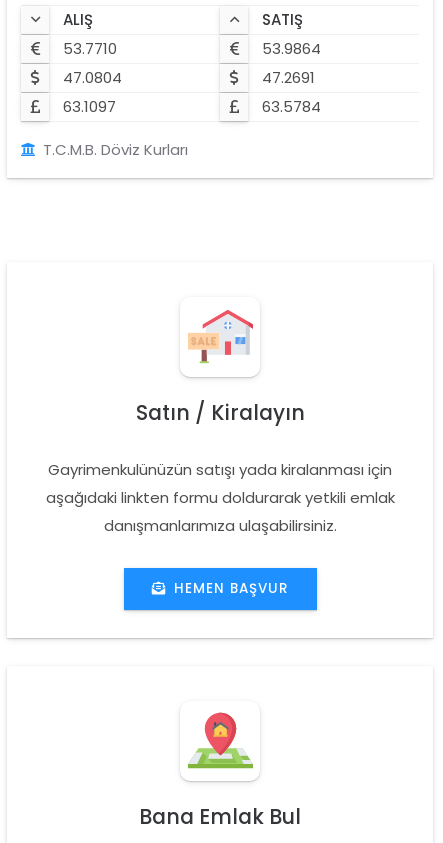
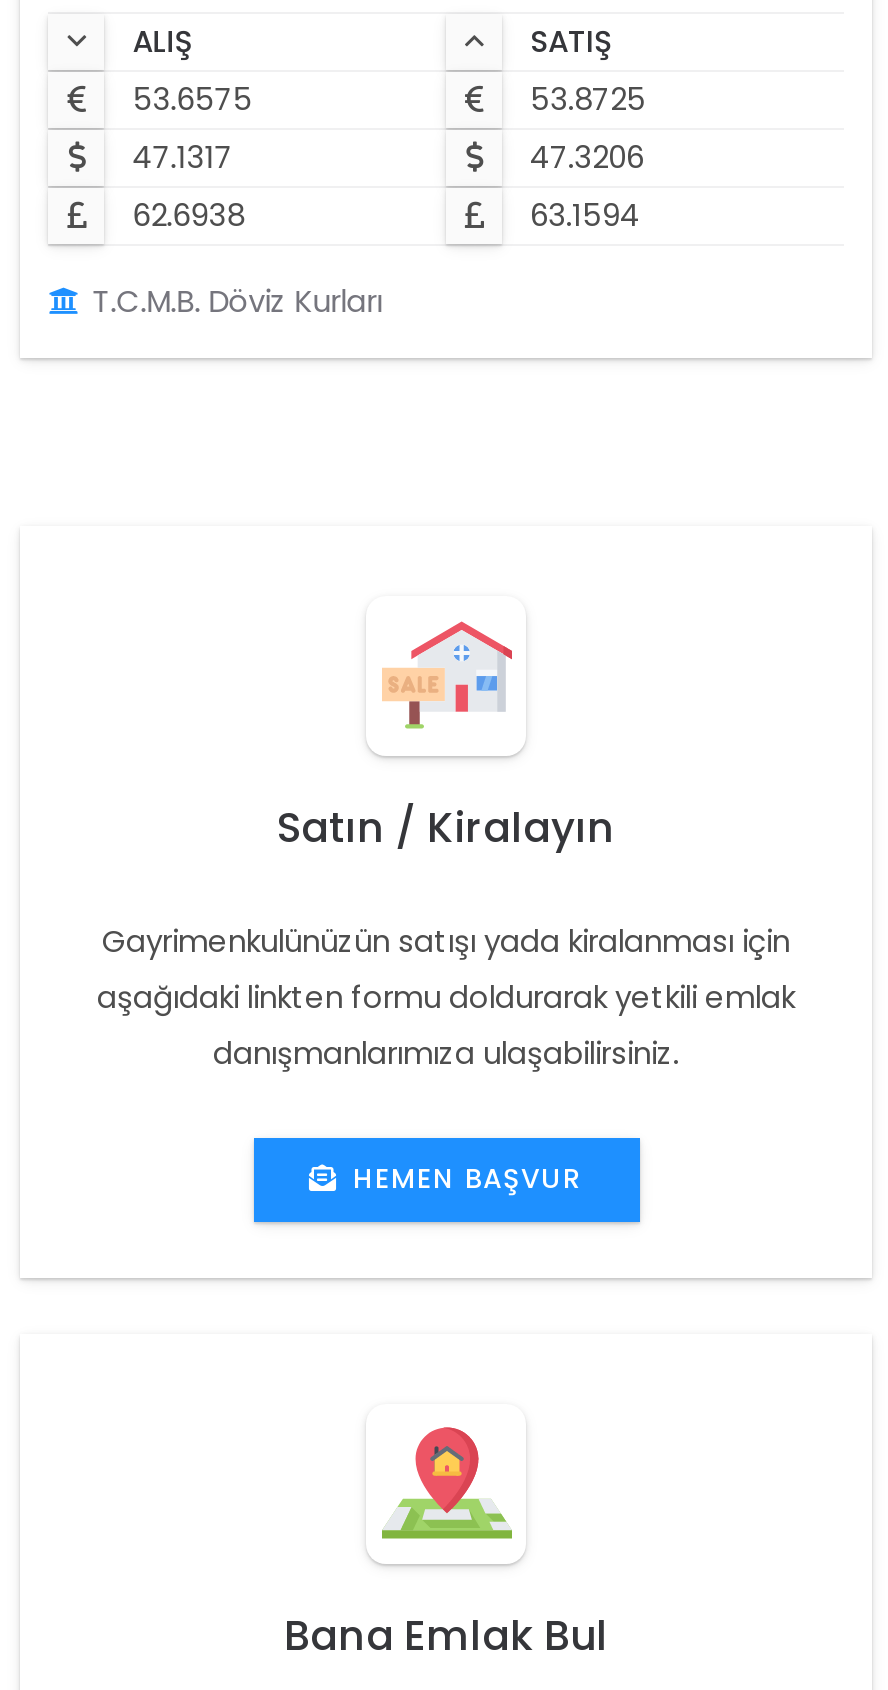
- 53.7710
+ 53.6575

- 53.9864
+ 53.8725

- 47.0804
+ 47.1317

- 47.2691
+ 47.3206

- 63.1097
+ 62.6938

- 63.5784
+ 63.1594
